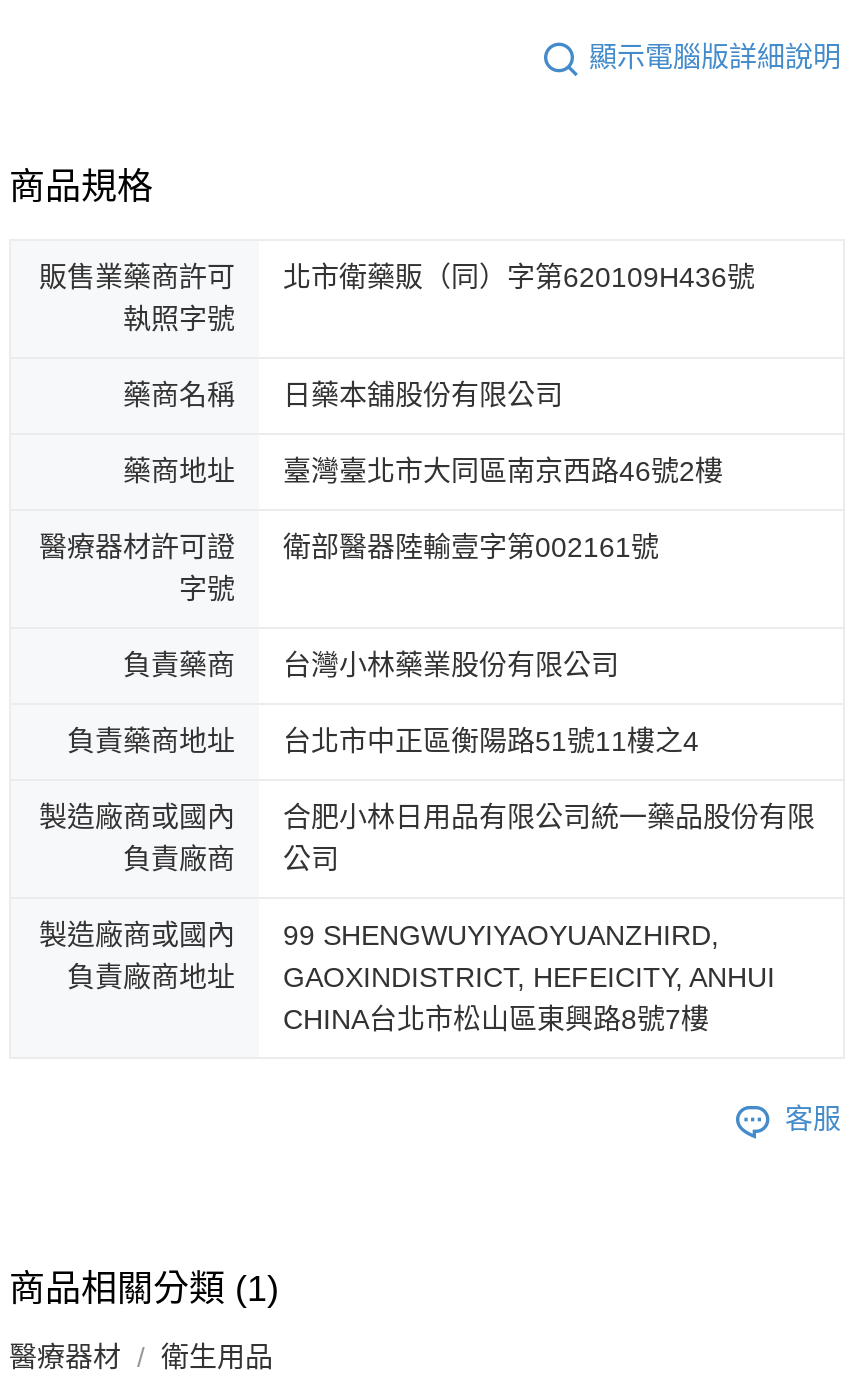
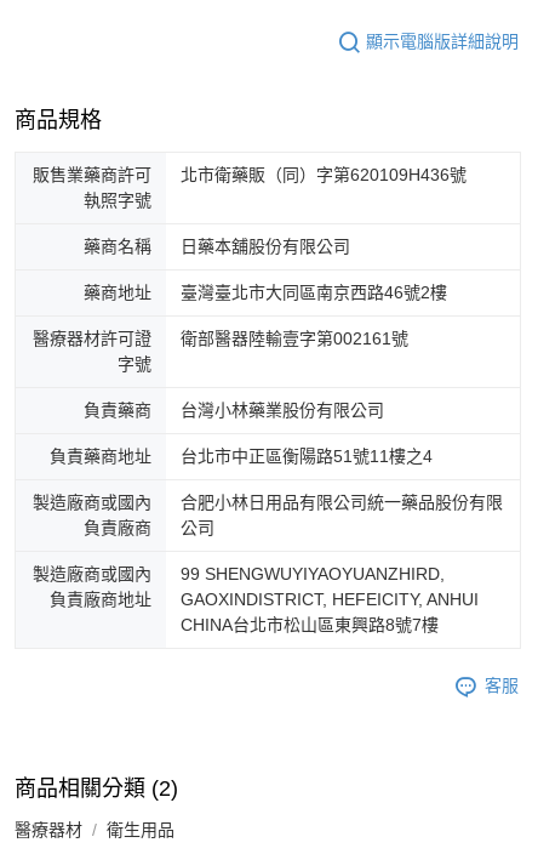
- 商品相關分類 (1)
+ 商品相關分類 (2)
